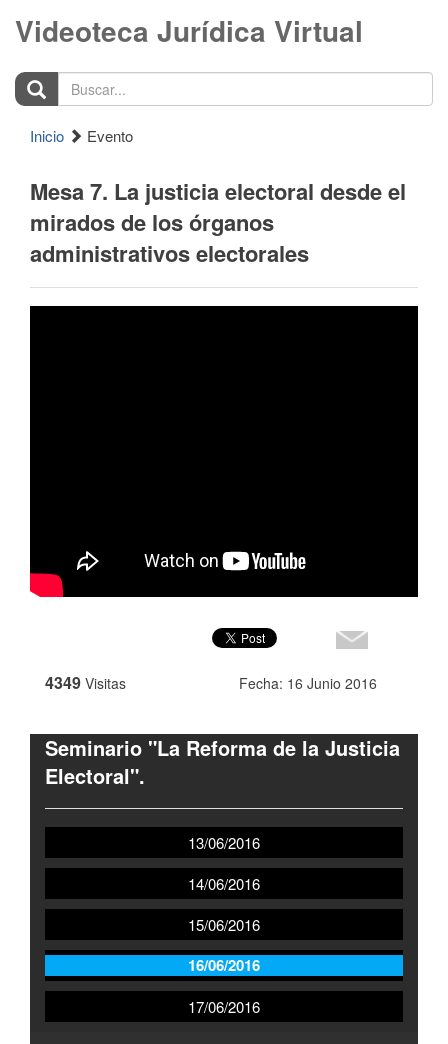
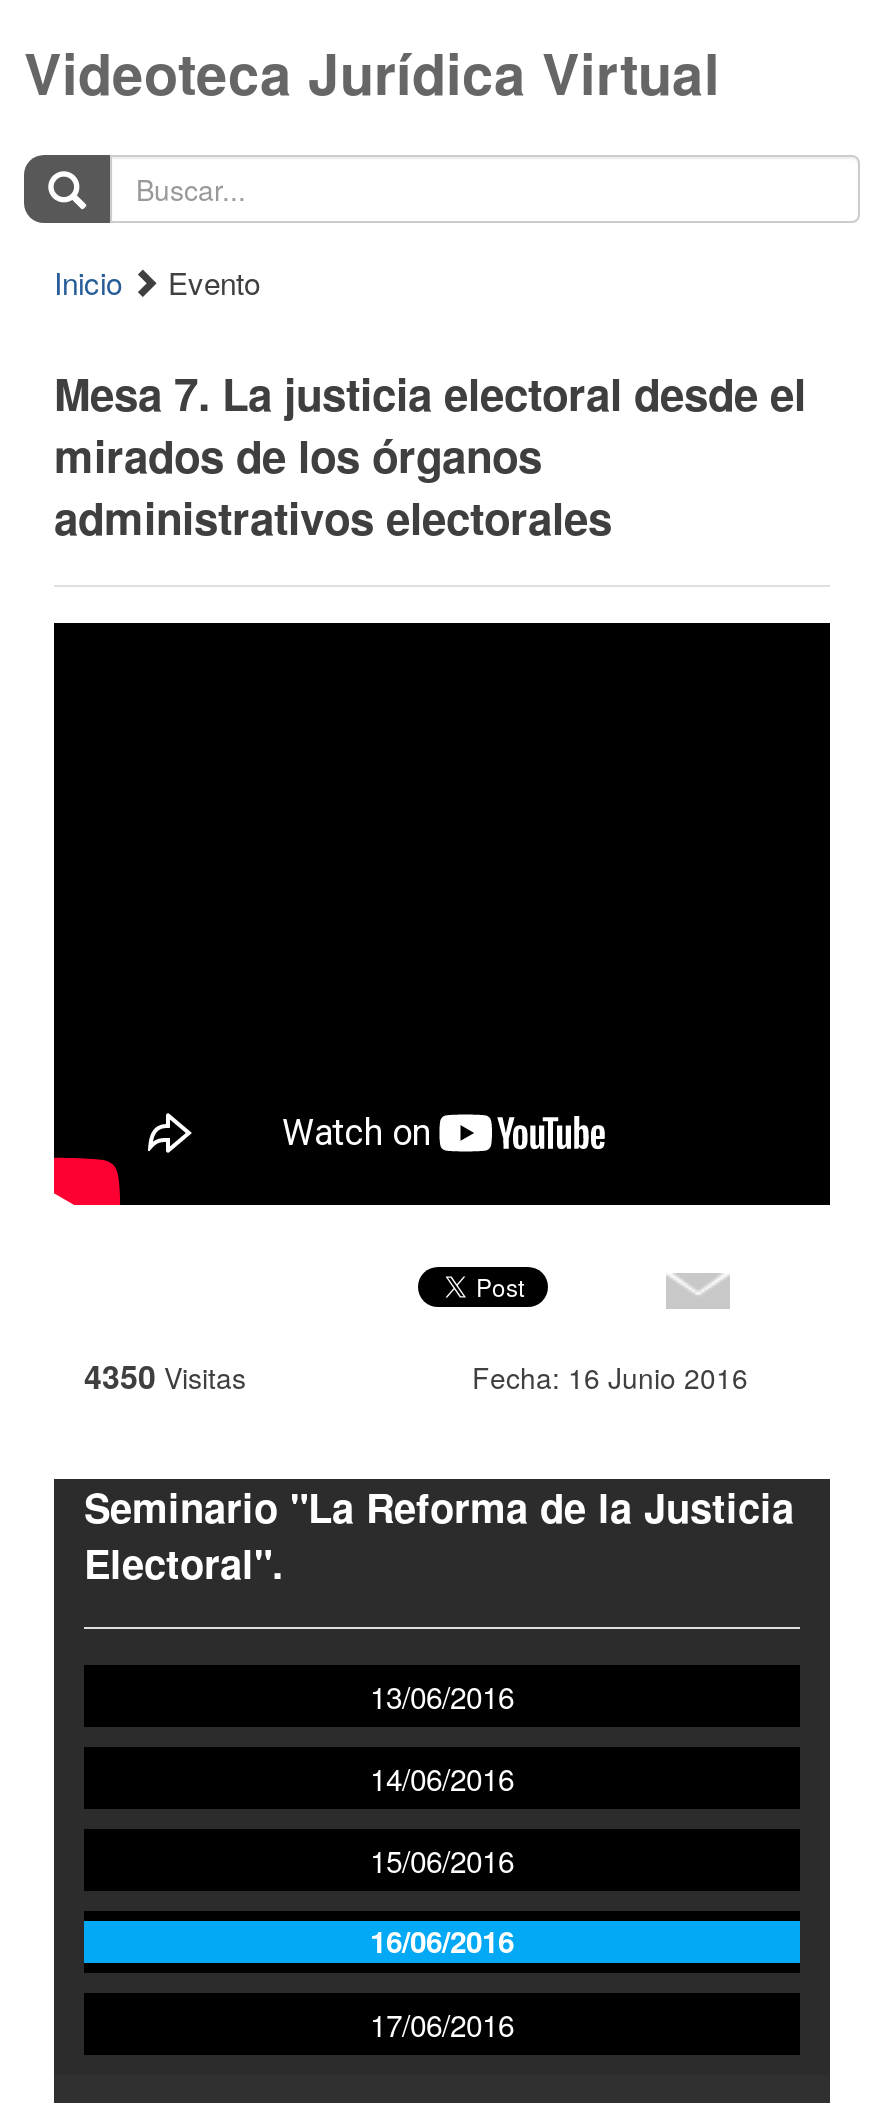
- 4349 Visitas
+ 4350 Visitas
